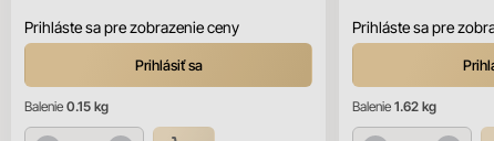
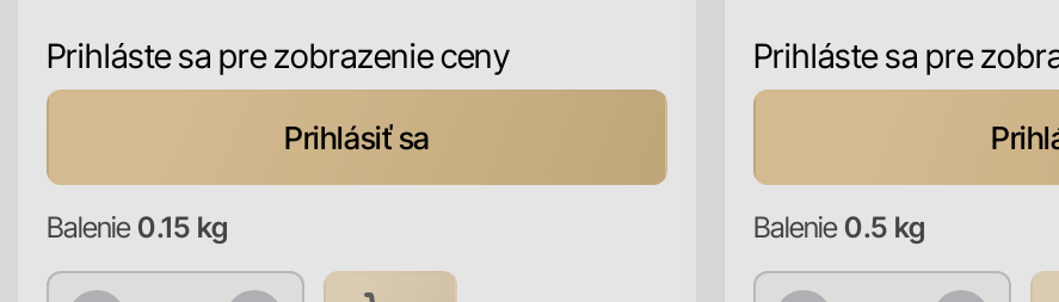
- Balenie 1.62 kg
+ Balenie 0.5 kg
